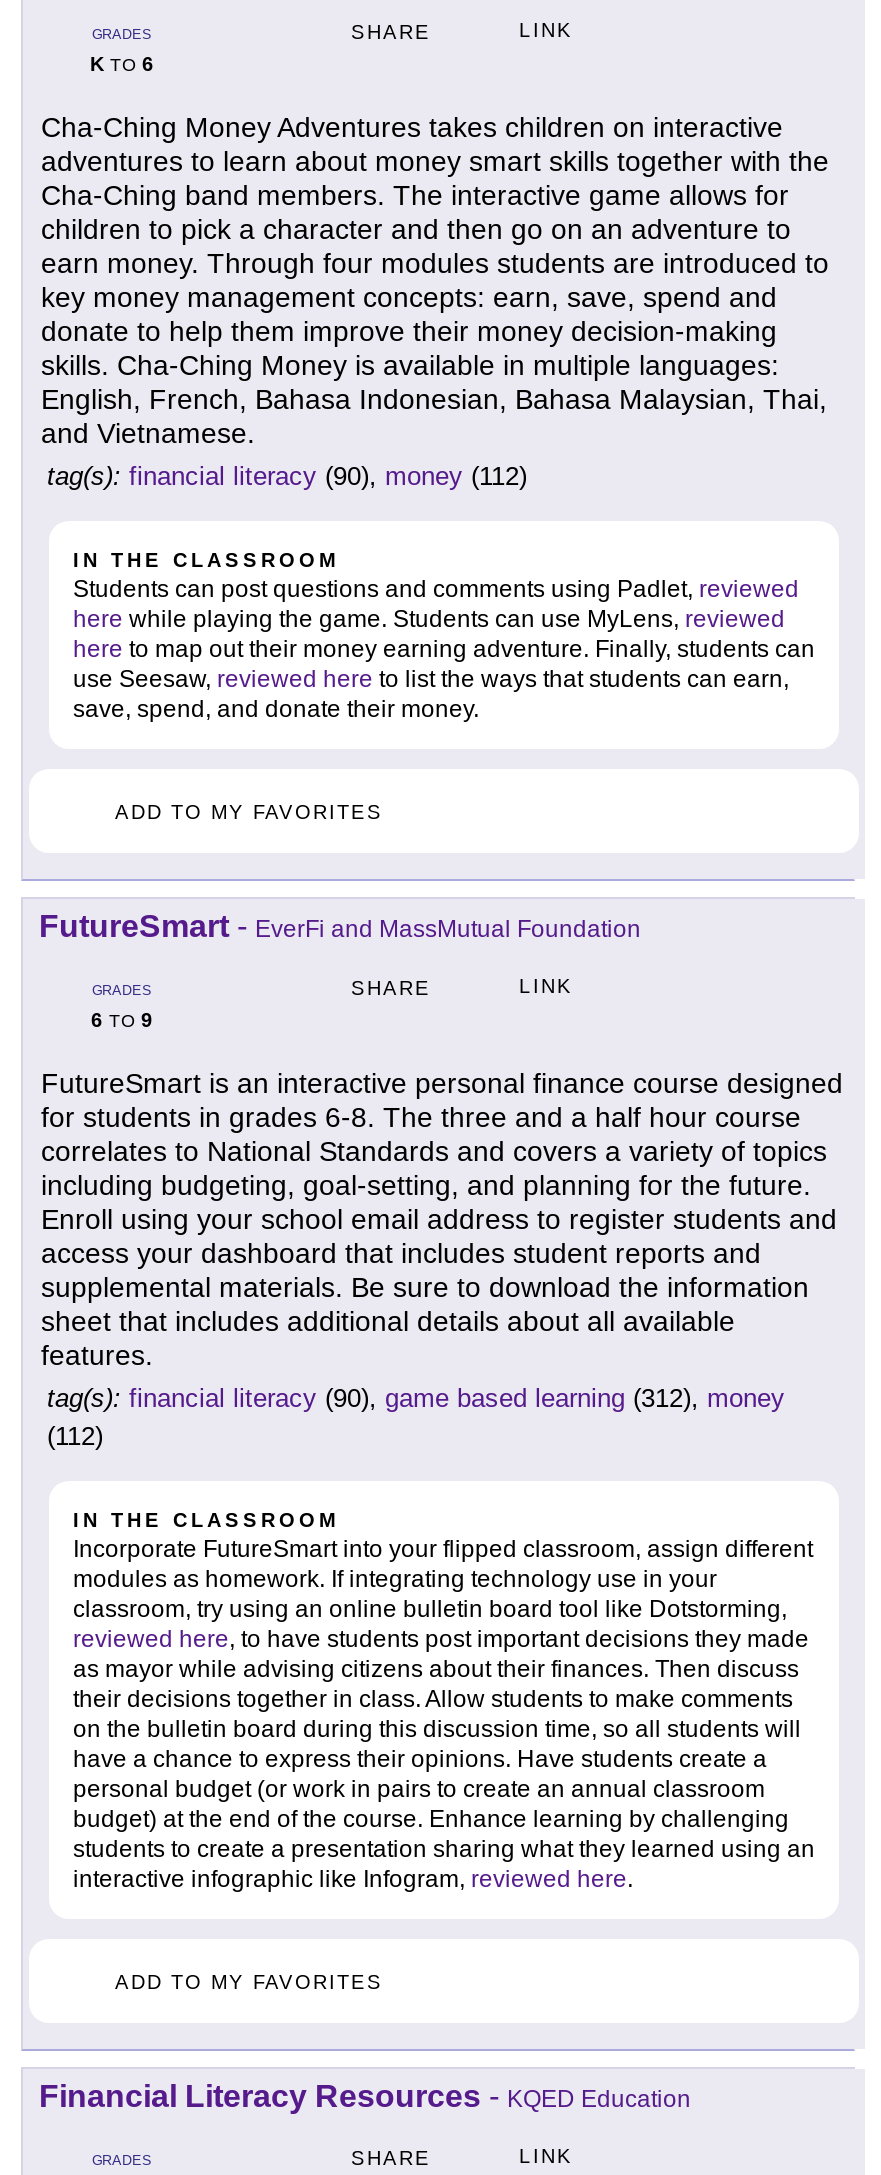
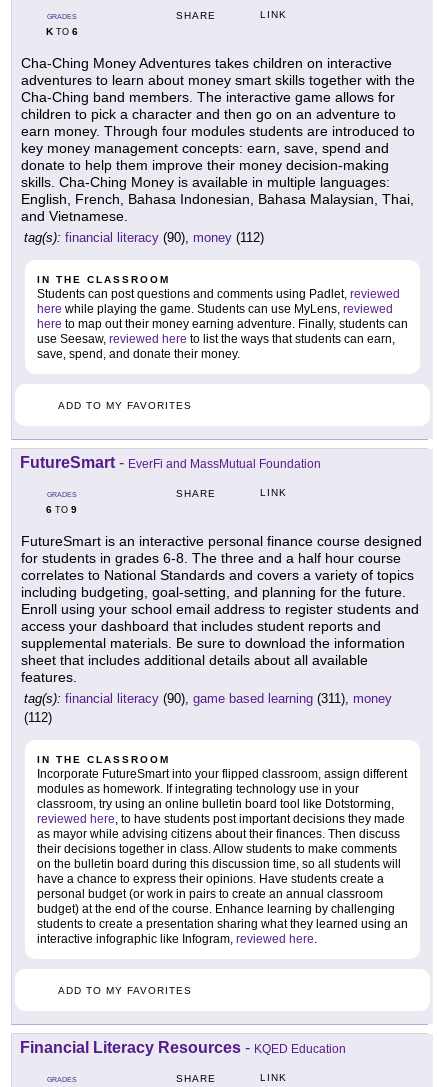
- tag(s): financial literacy (90), game based learning (312), money
+ tag(s): financial literacy (90), game based learning (311), money
